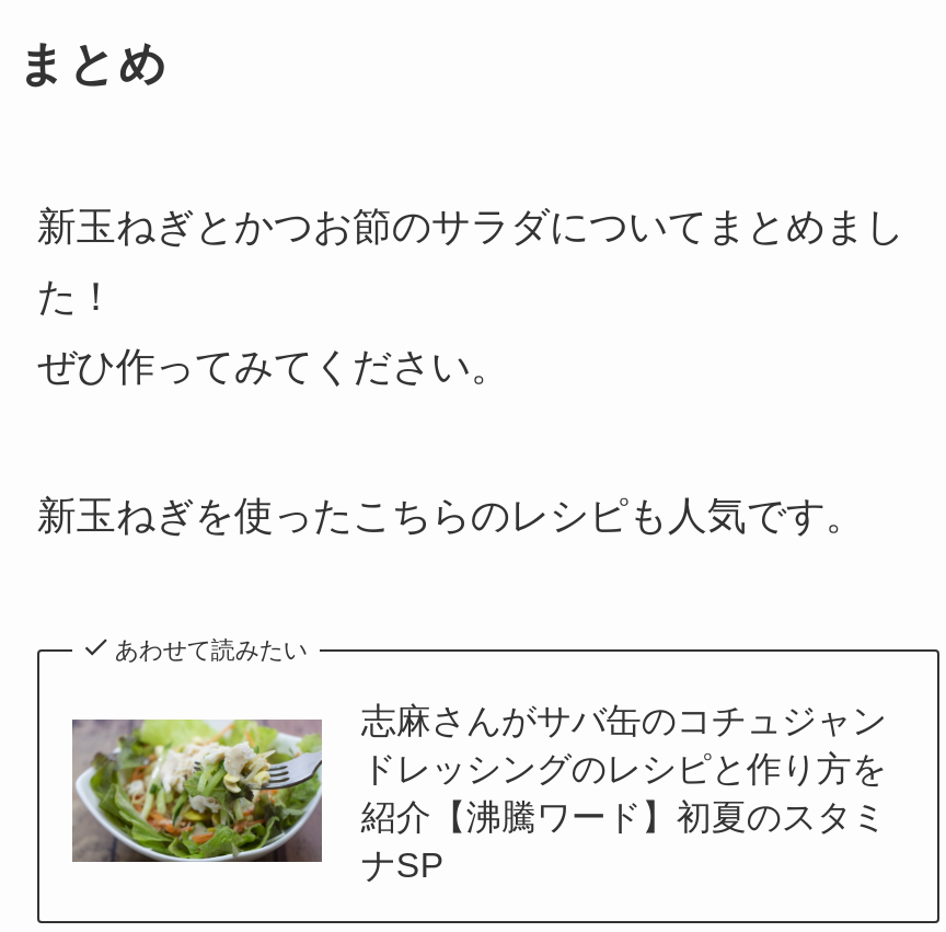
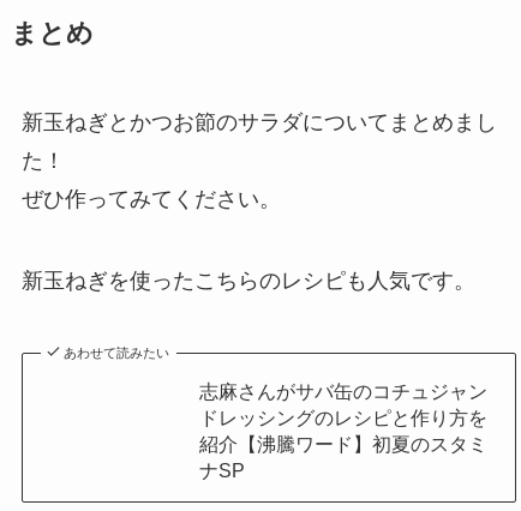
- [image]
